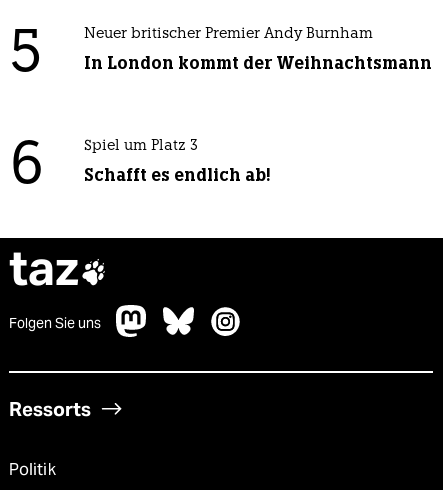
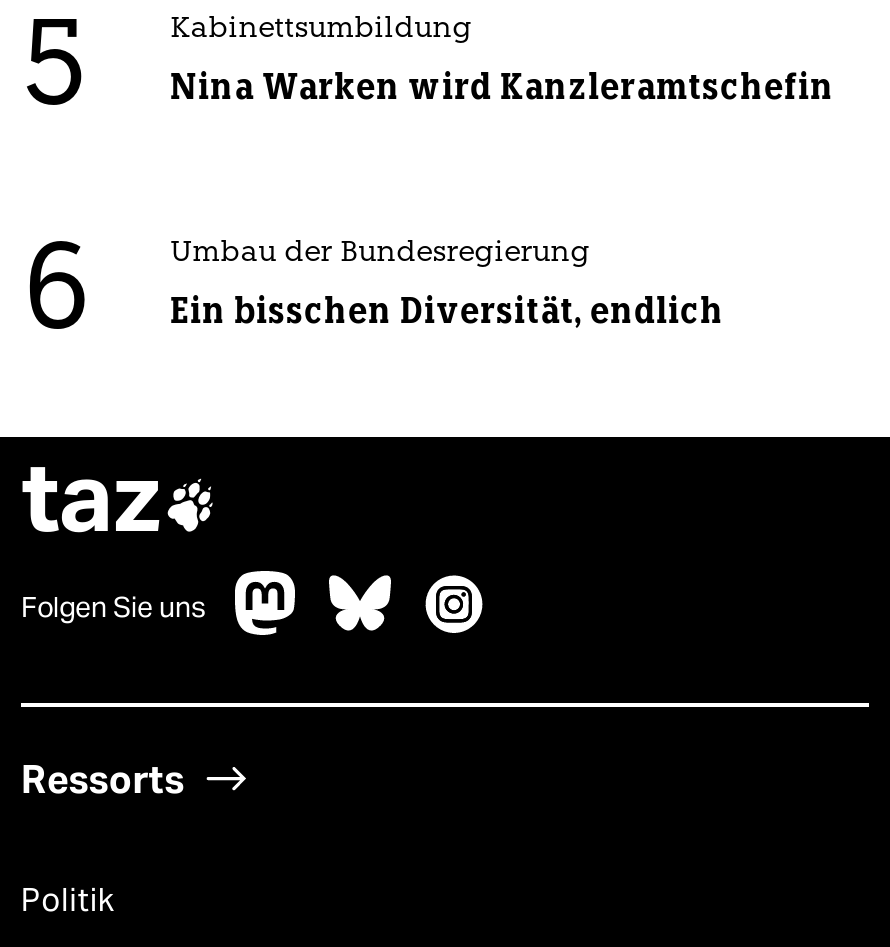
- Neuer britischer Premier Andy Burnham
+ Kabinettsumbildung

- In London kommt der Weihnachtsmann
+ Nina Warken wird Kanzleramtschefin

- Spiel um Platz 3
+ Umbau der Bundesregierung

- Schafft es endlich ab!
+ Ein bisschen Diversität, endlich
